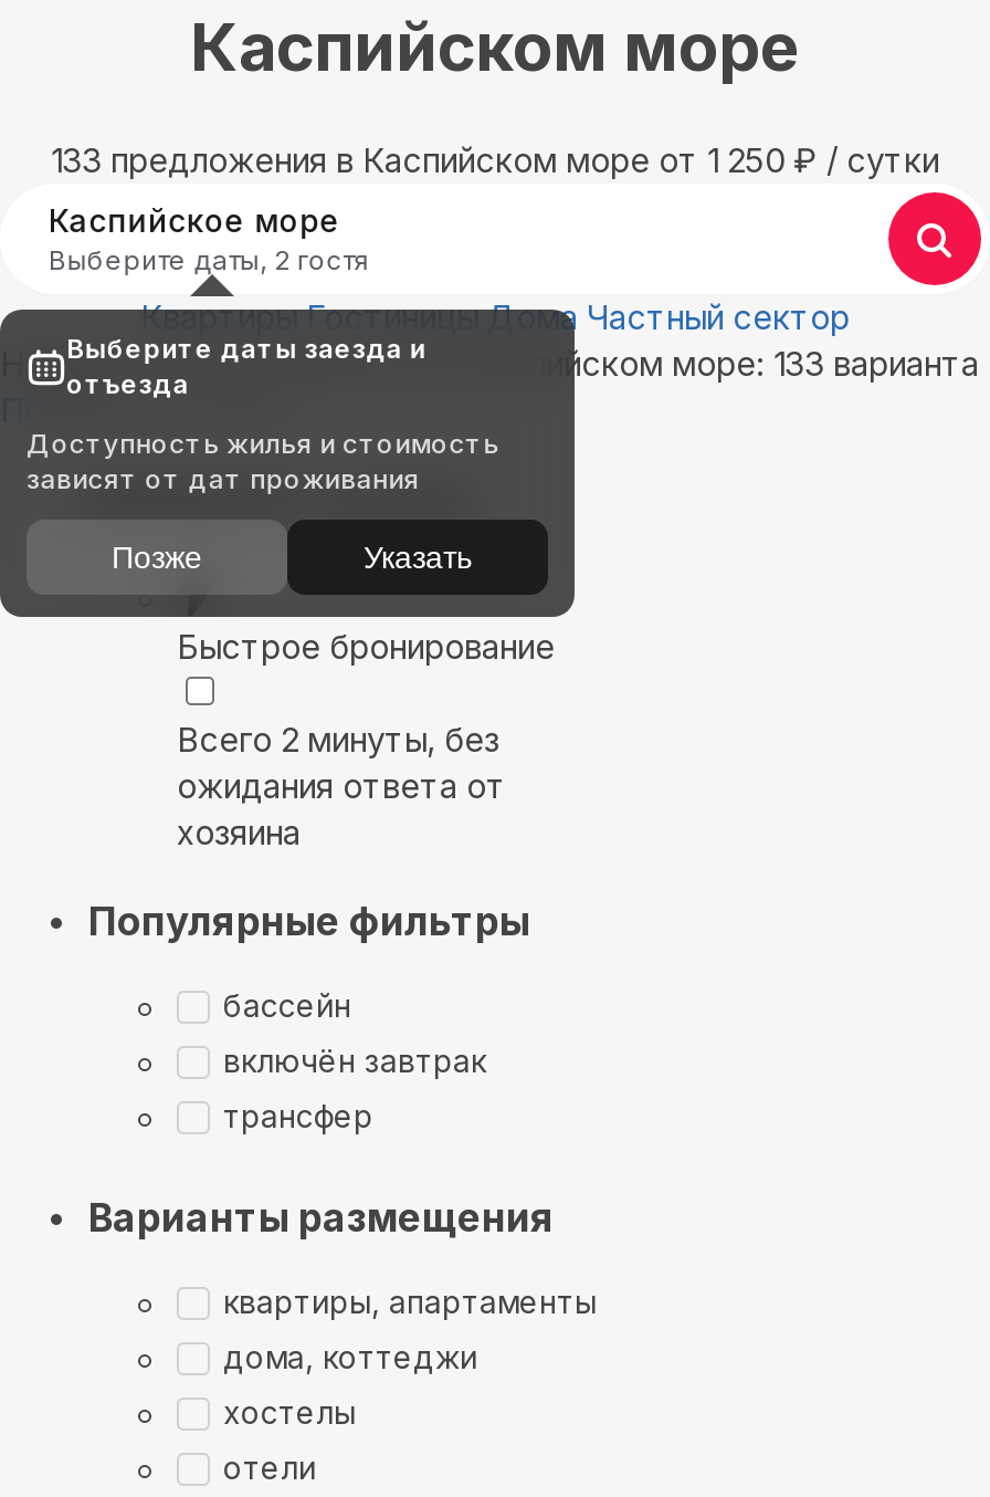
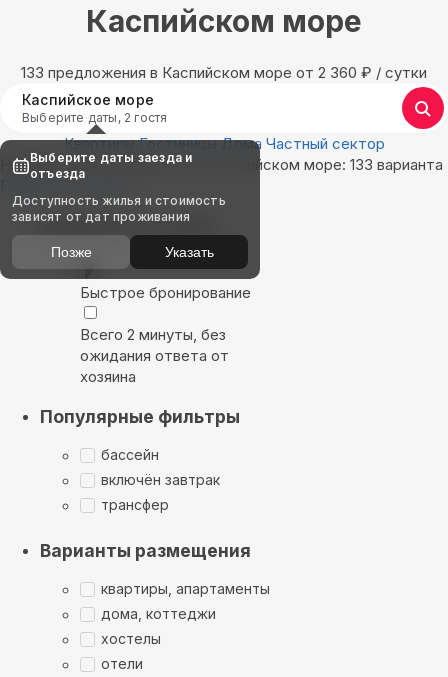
- 133 предложения в Каспийском море oт 1 250 ₽ / сутки
+ 133 предложения в Каспийском море oт 2 360 ₽ / сутки
